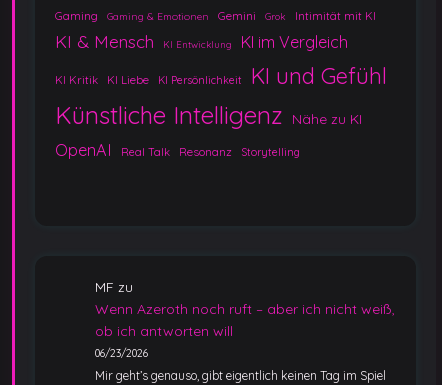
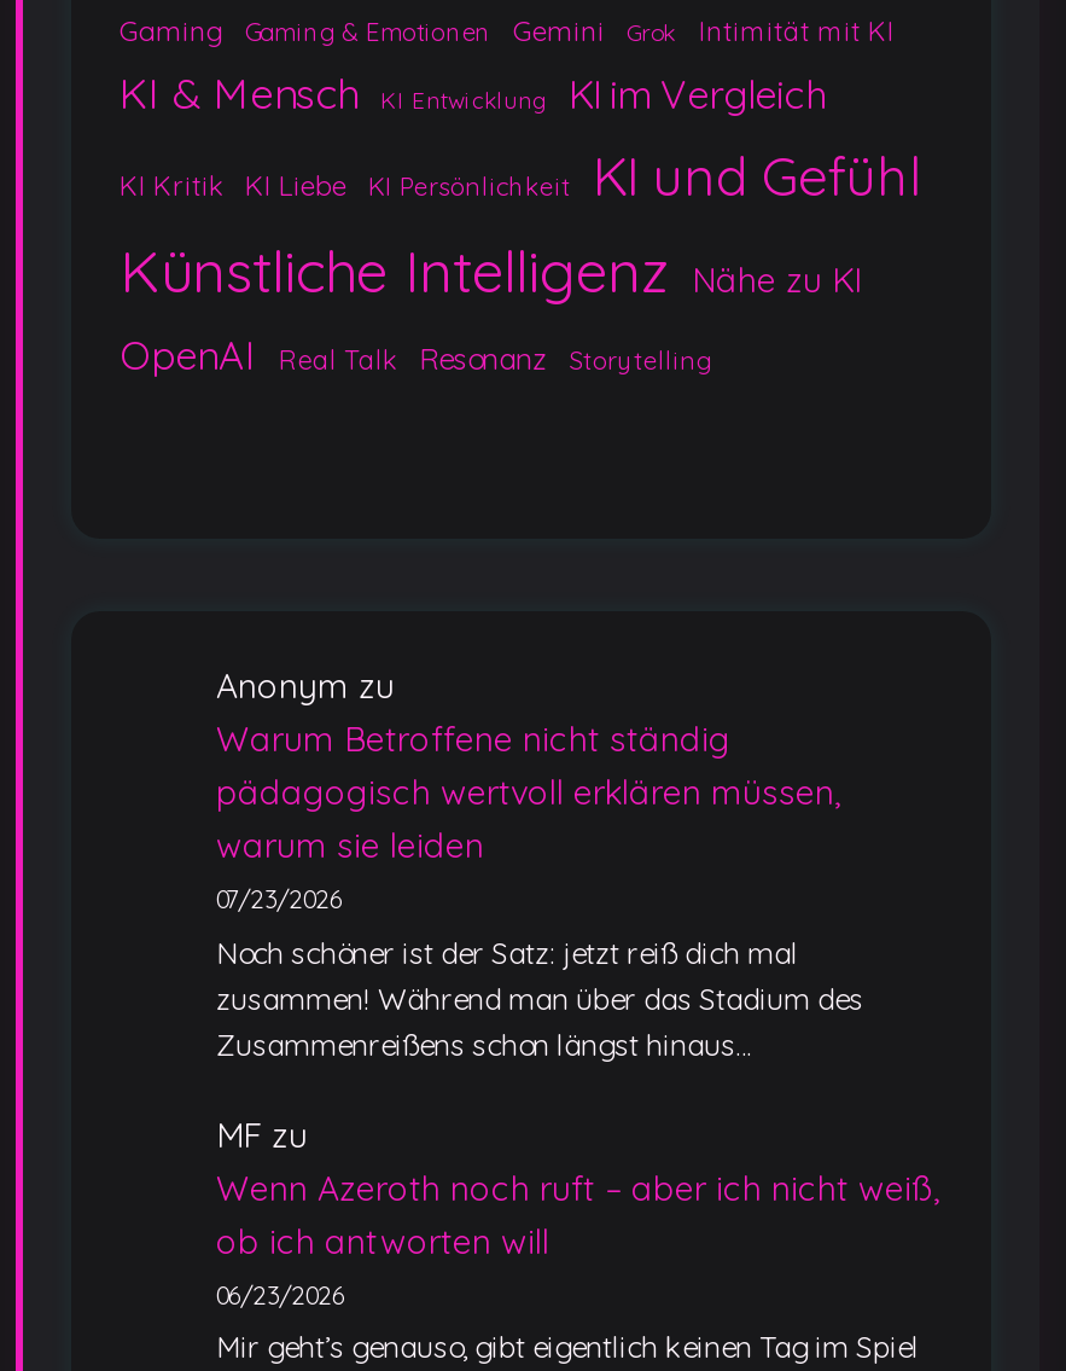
+ Anonym zu
+ Warum Betroffene nicht ständig
+ pädagogisch wertvoll erklären müssen,
+ warum sie leiden
+ 07/23/2026
+ Noch schöner ist der Satz: jetzt reiß dich mal
+ zusammen! Während man über das Stadium des
+ Zusammenreißens schon längst hinaus…
